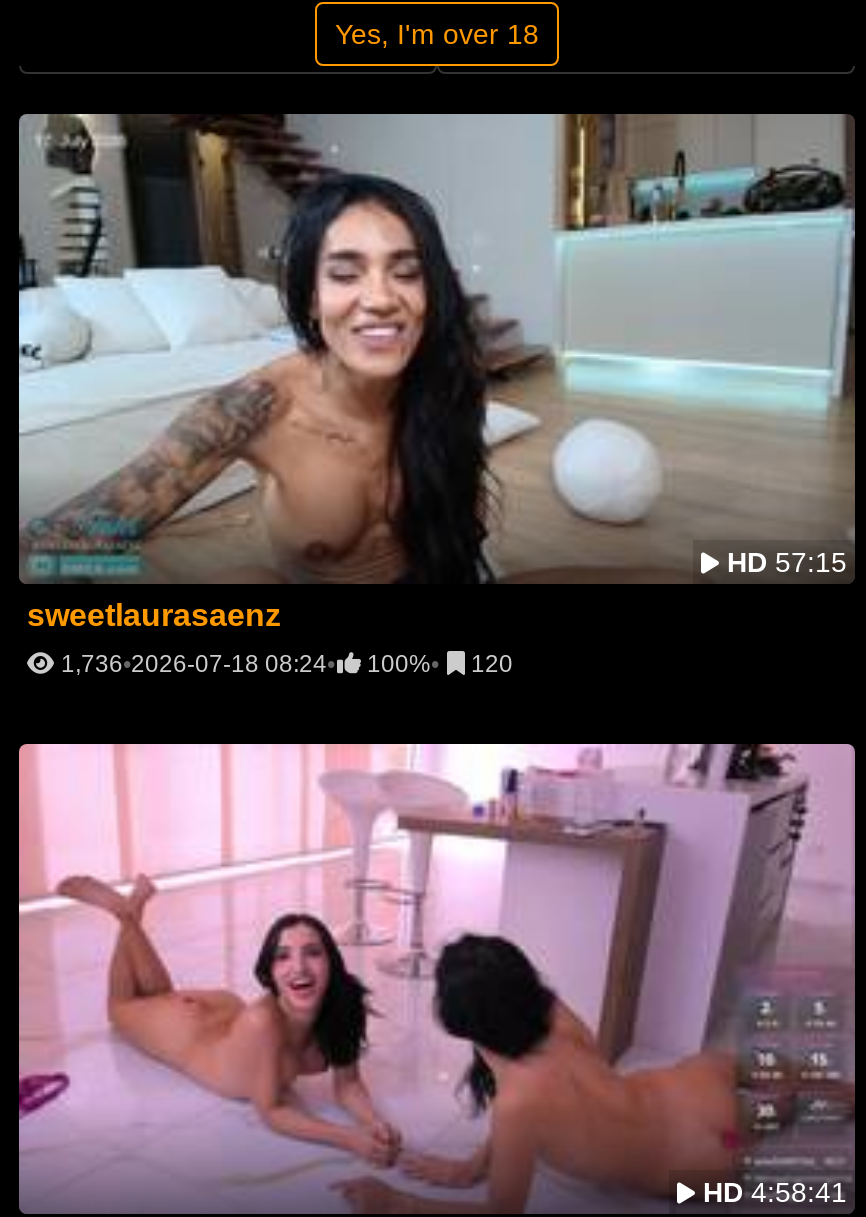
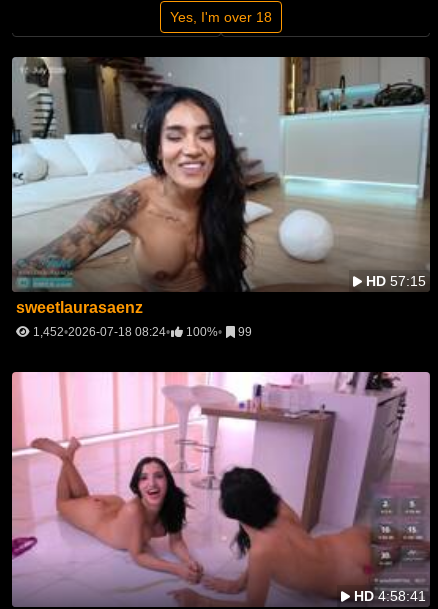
- 1,736 2026-07-18 08:24
+ 1,452 2026-07-18 08:24

- 120
+ 99
